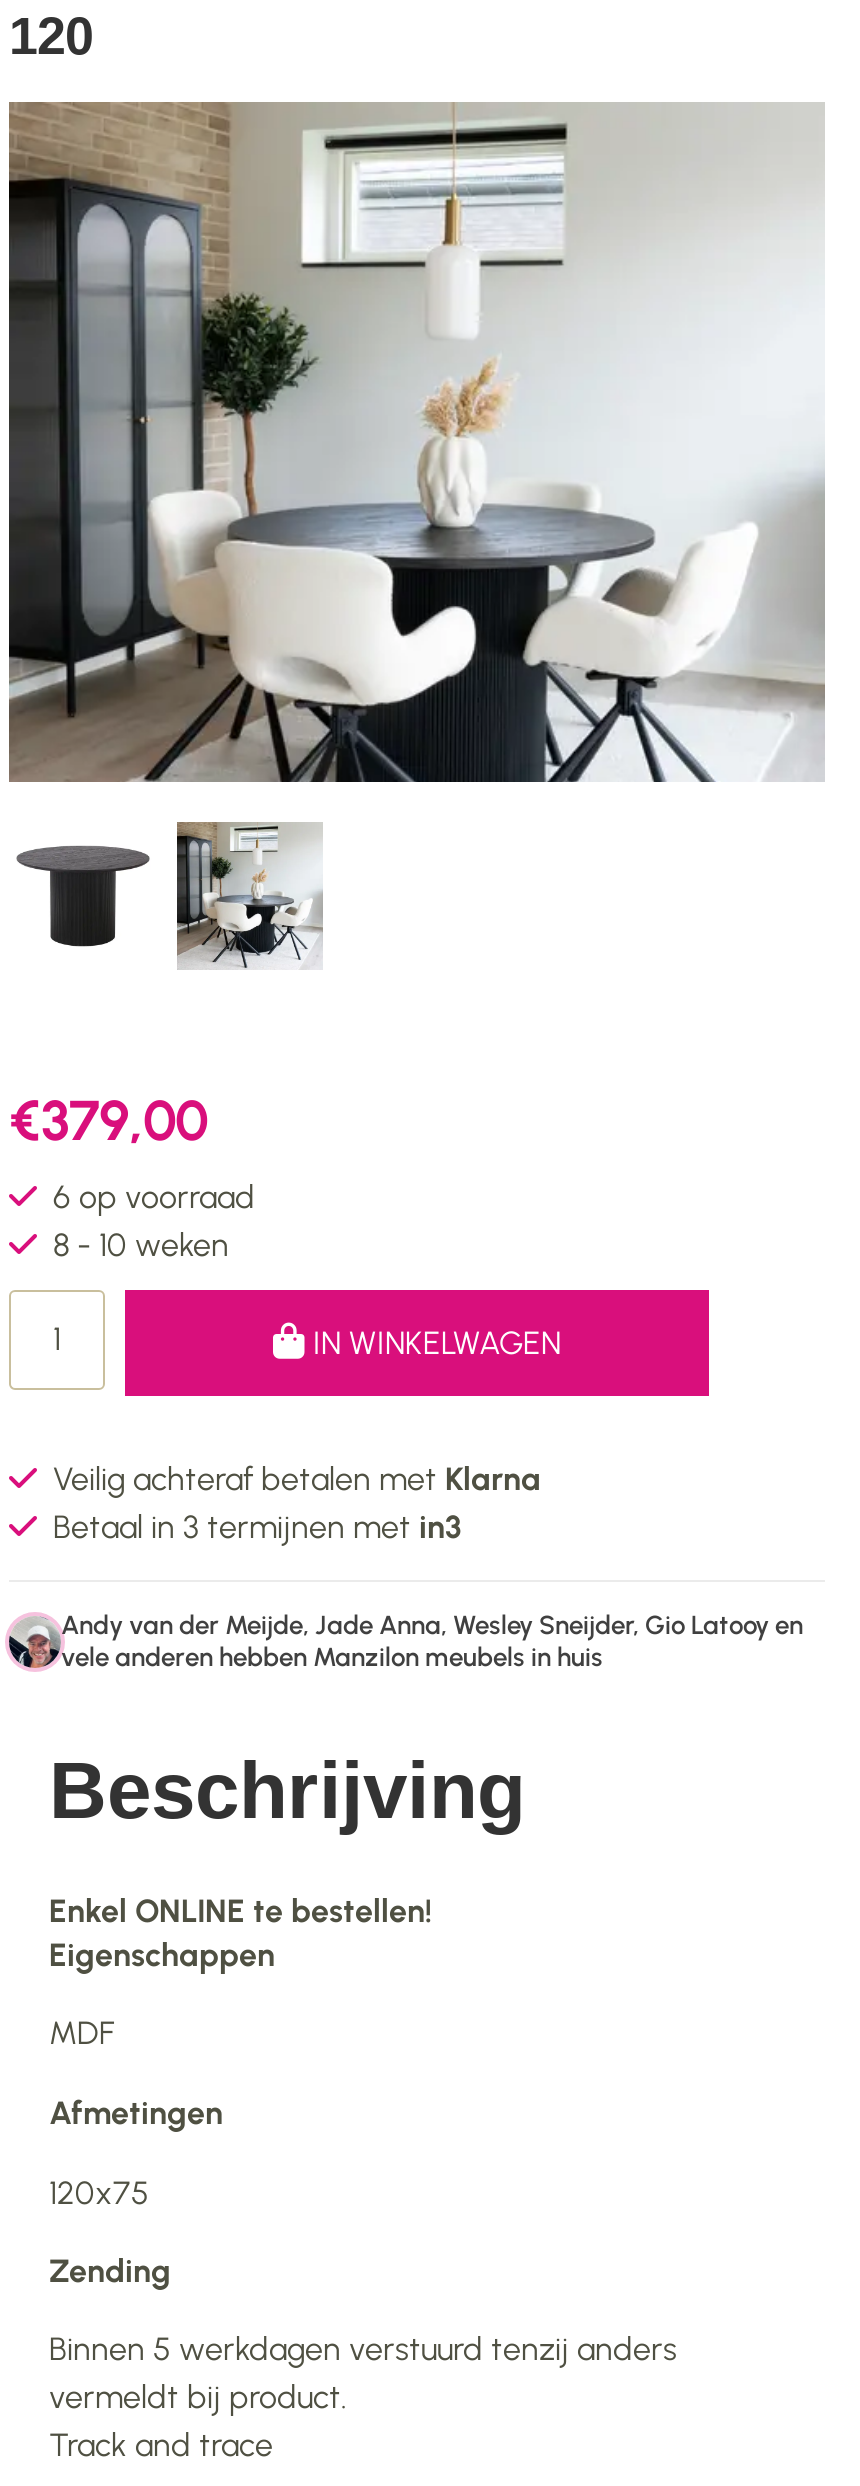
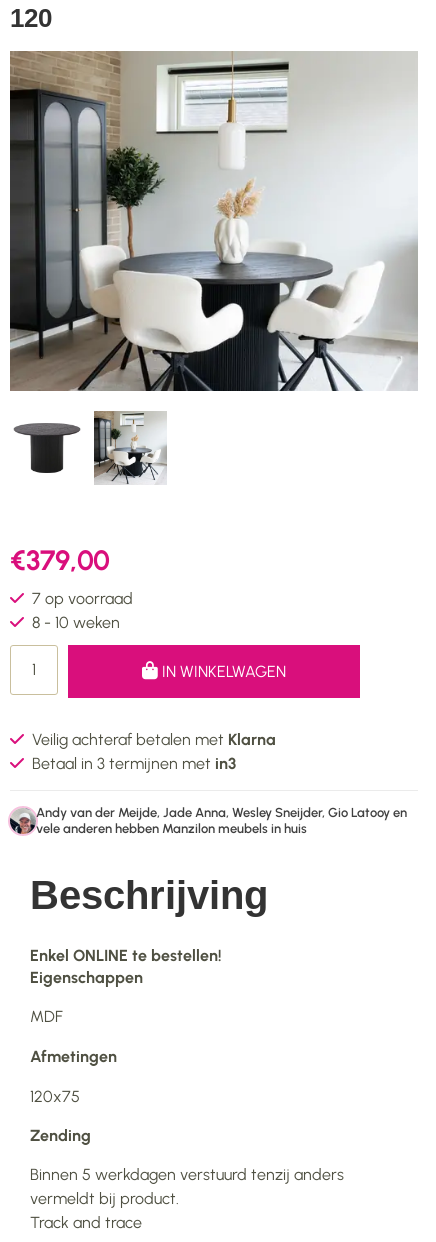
- 6 op voorraad
+ 7 op voorraad
